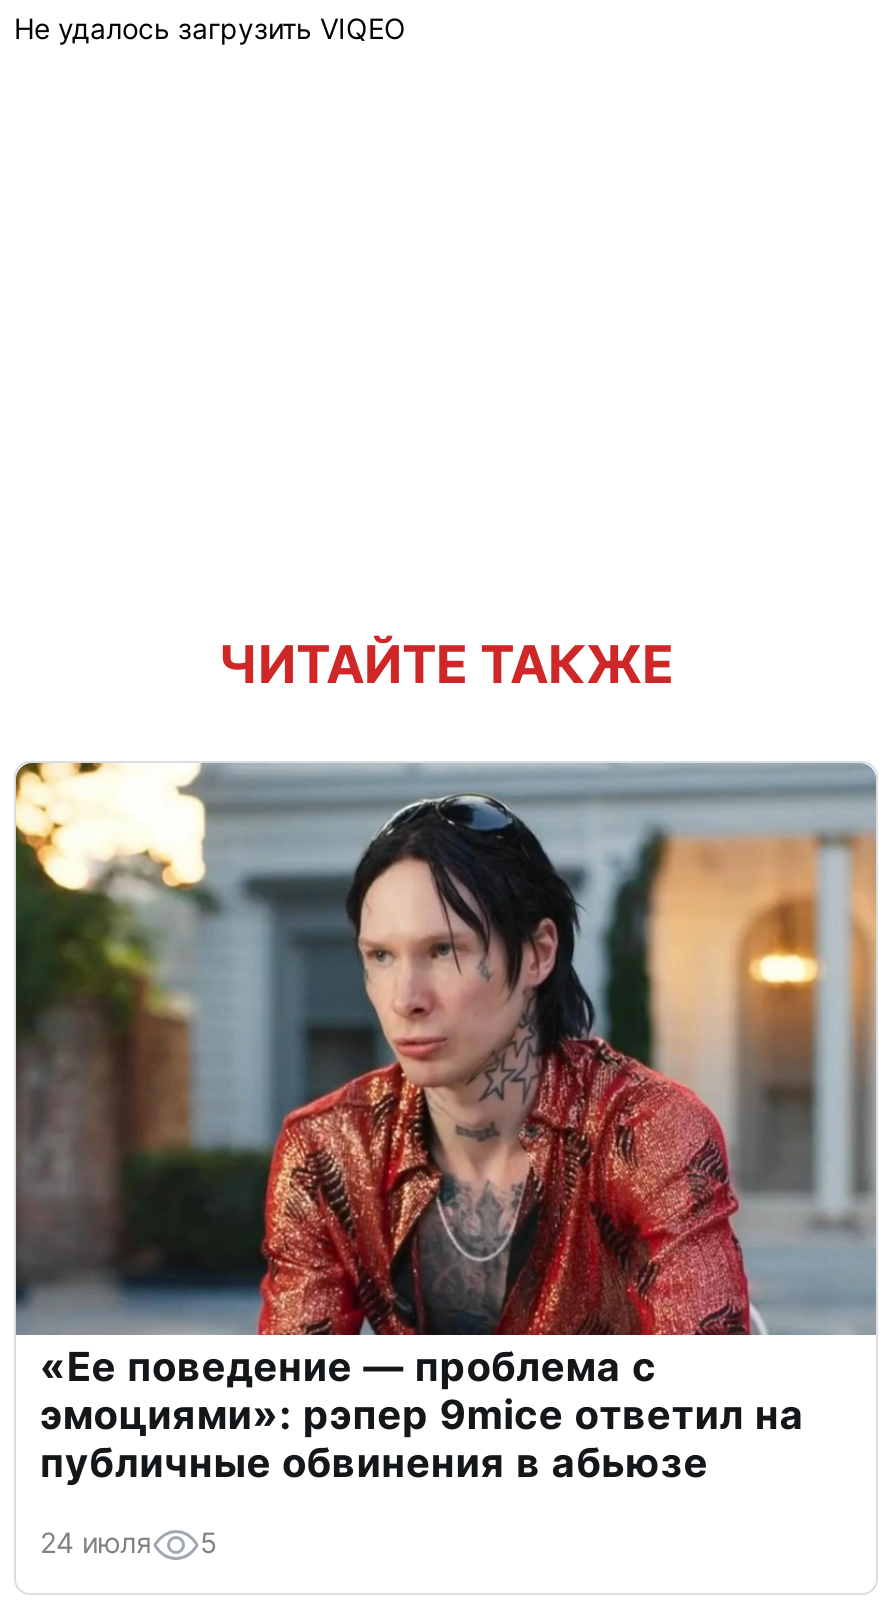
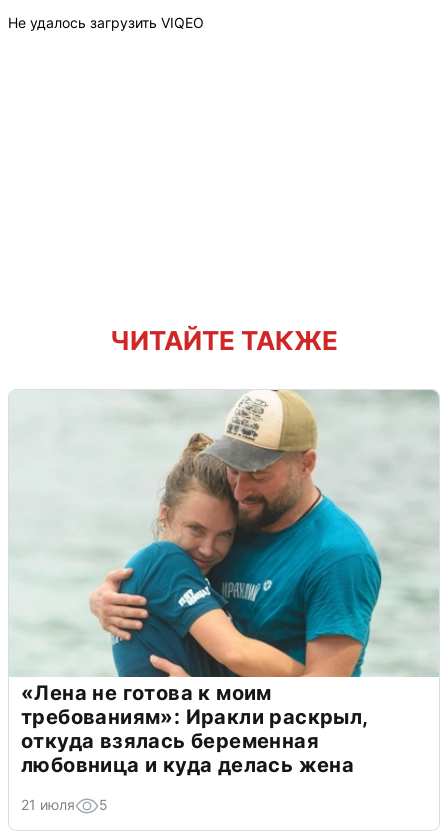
- [image]
- «Ее поведение — проблема с
- эмоциями»: рэпер 9mice ответил на
- публичные обвинения в абьюзе
+ [image]
+ «Лена не готова к моим
+ требованиям»: Иракли раскрыл,
+ откуда взялась беременная
+ любовница и куда делась жена

- 24 июля 5
+ 21 июля 5
